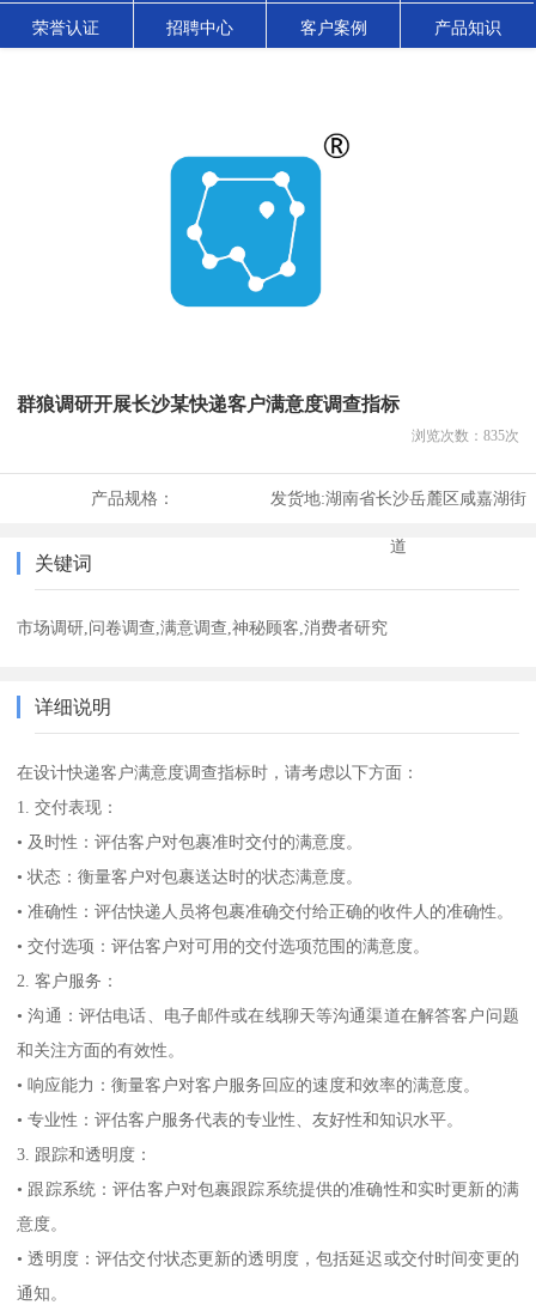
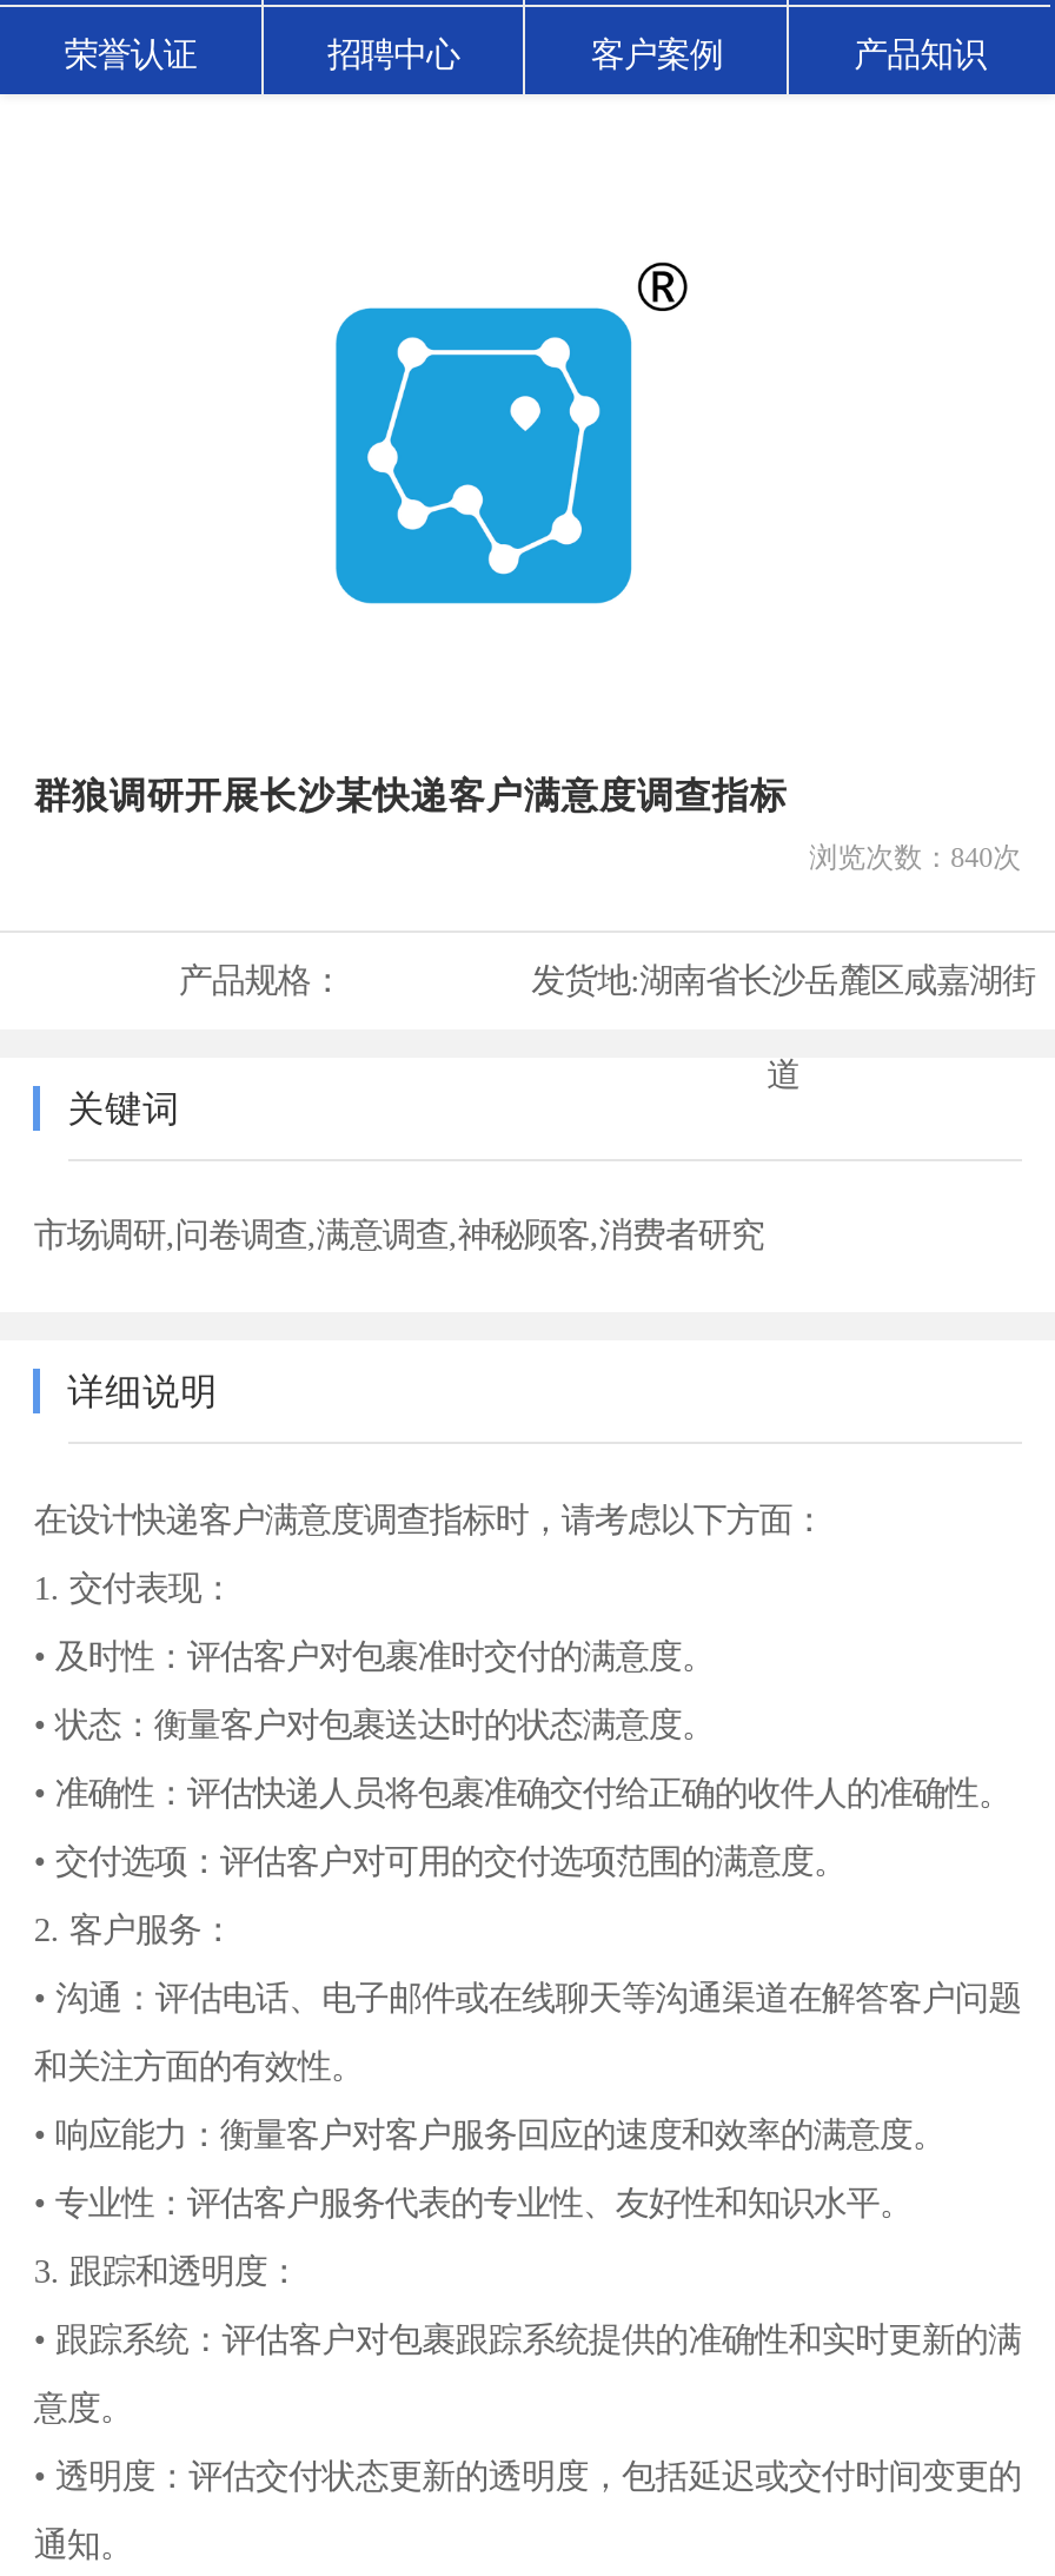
- 浏览次数：835次
+ 浏览次数：840次
